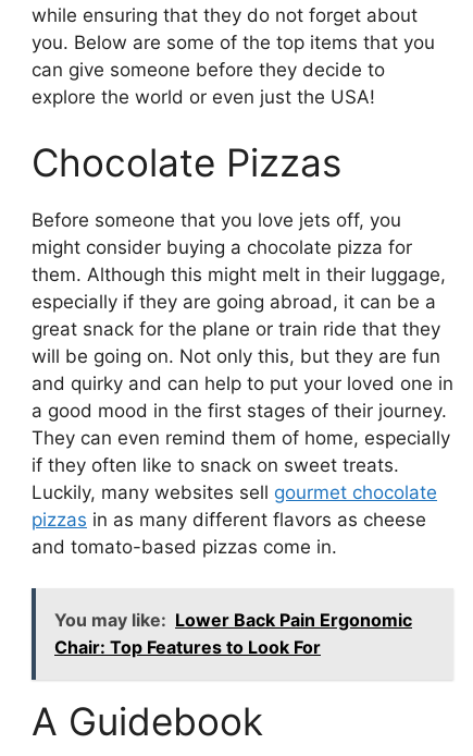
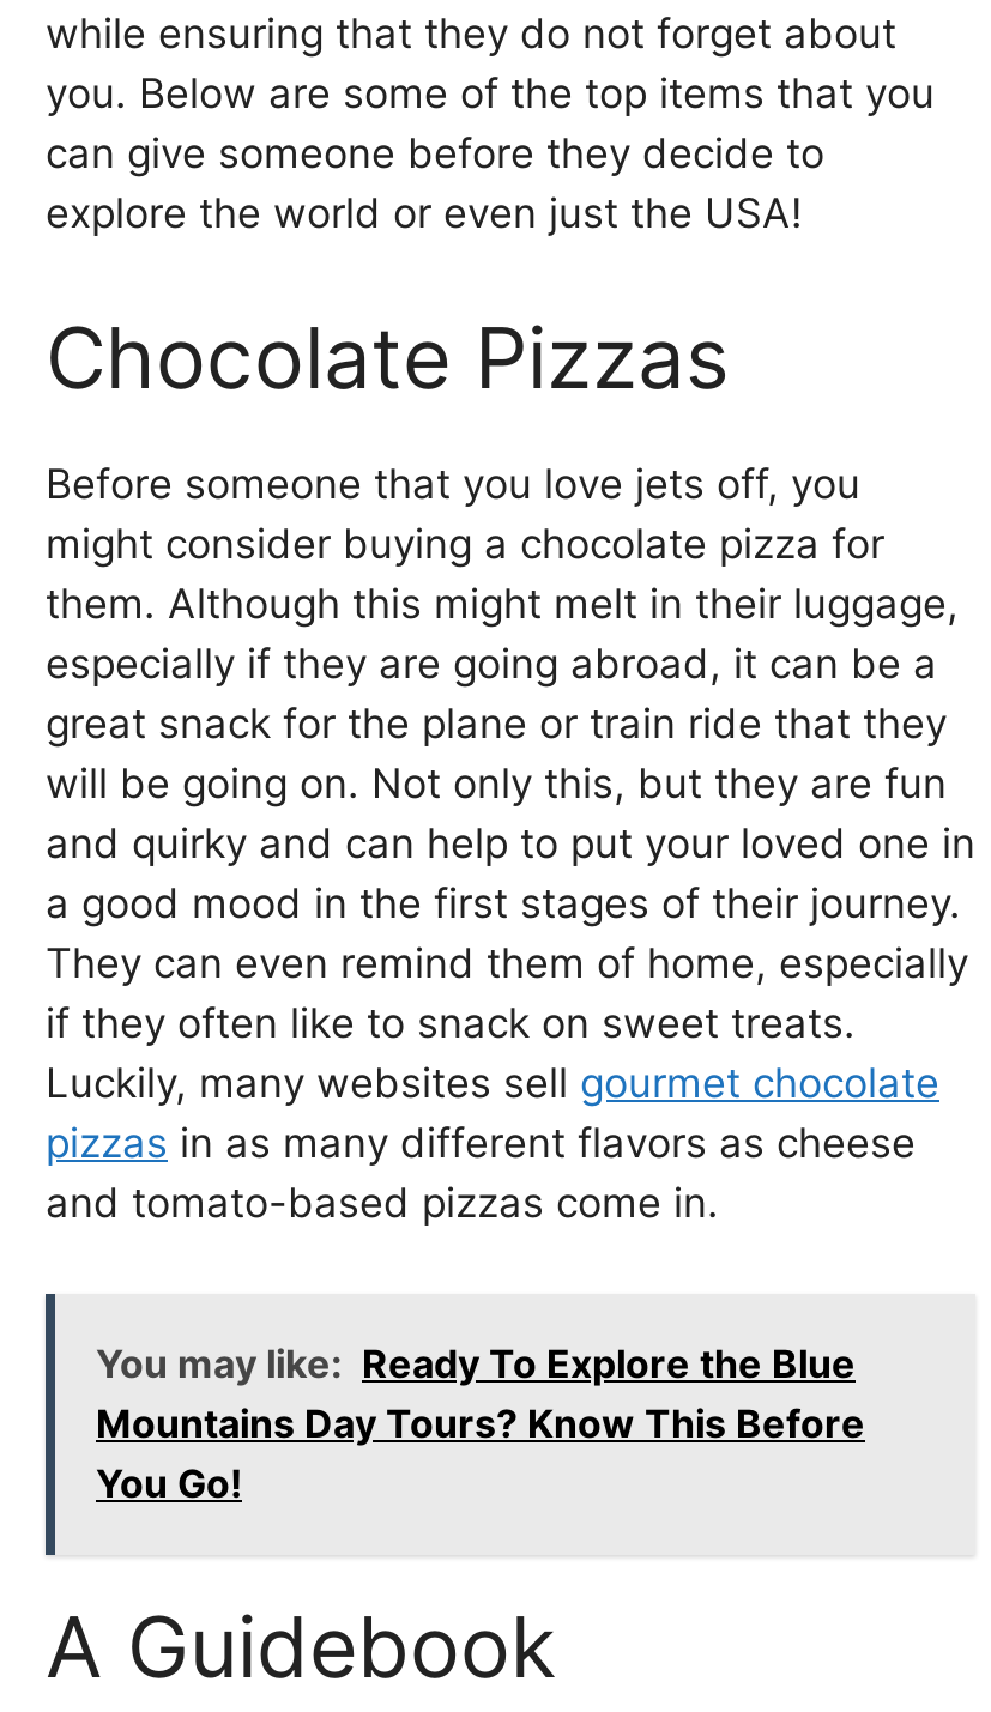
- You may like: Lower Back Pain Ergonomic
- Chair: Top Features to Look For
+ You may like: Ready To Explore the Blue
+ Mountains Day Tours? Know This Before
+ You Go!
